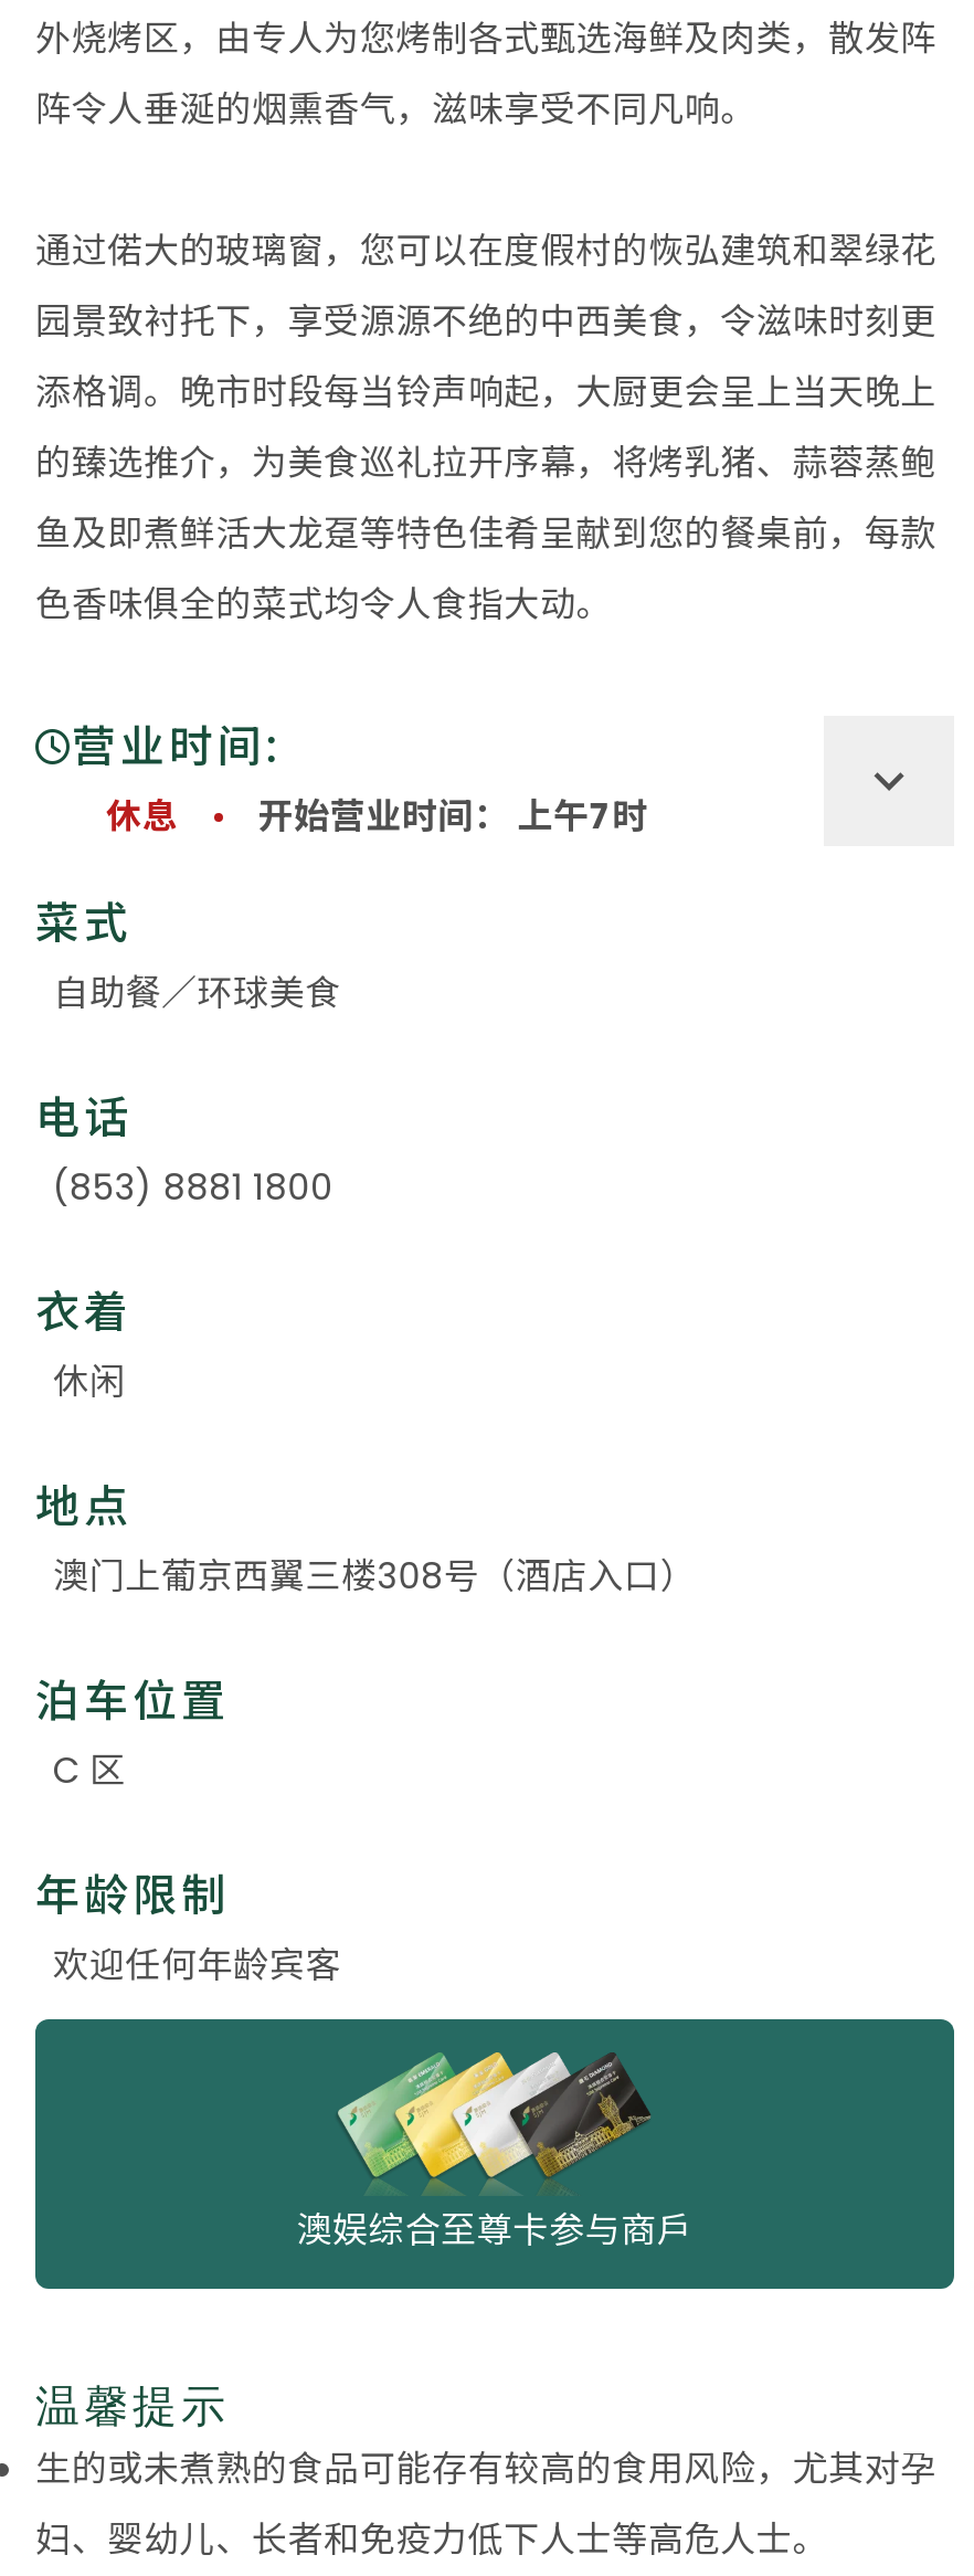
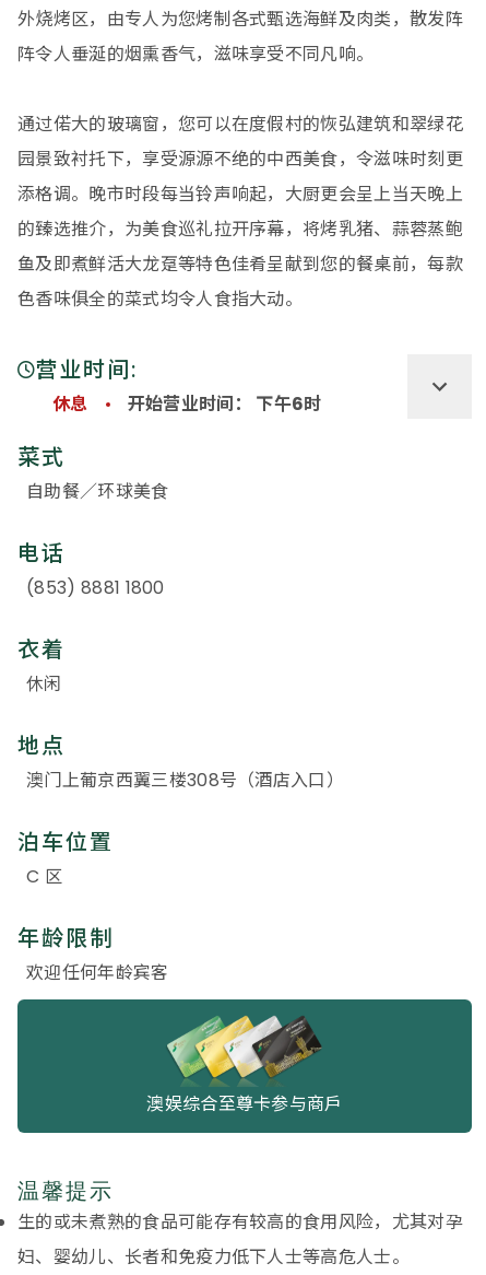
- 开始营业时间： 上午7时
+ 开始营业时间： 下午6时
